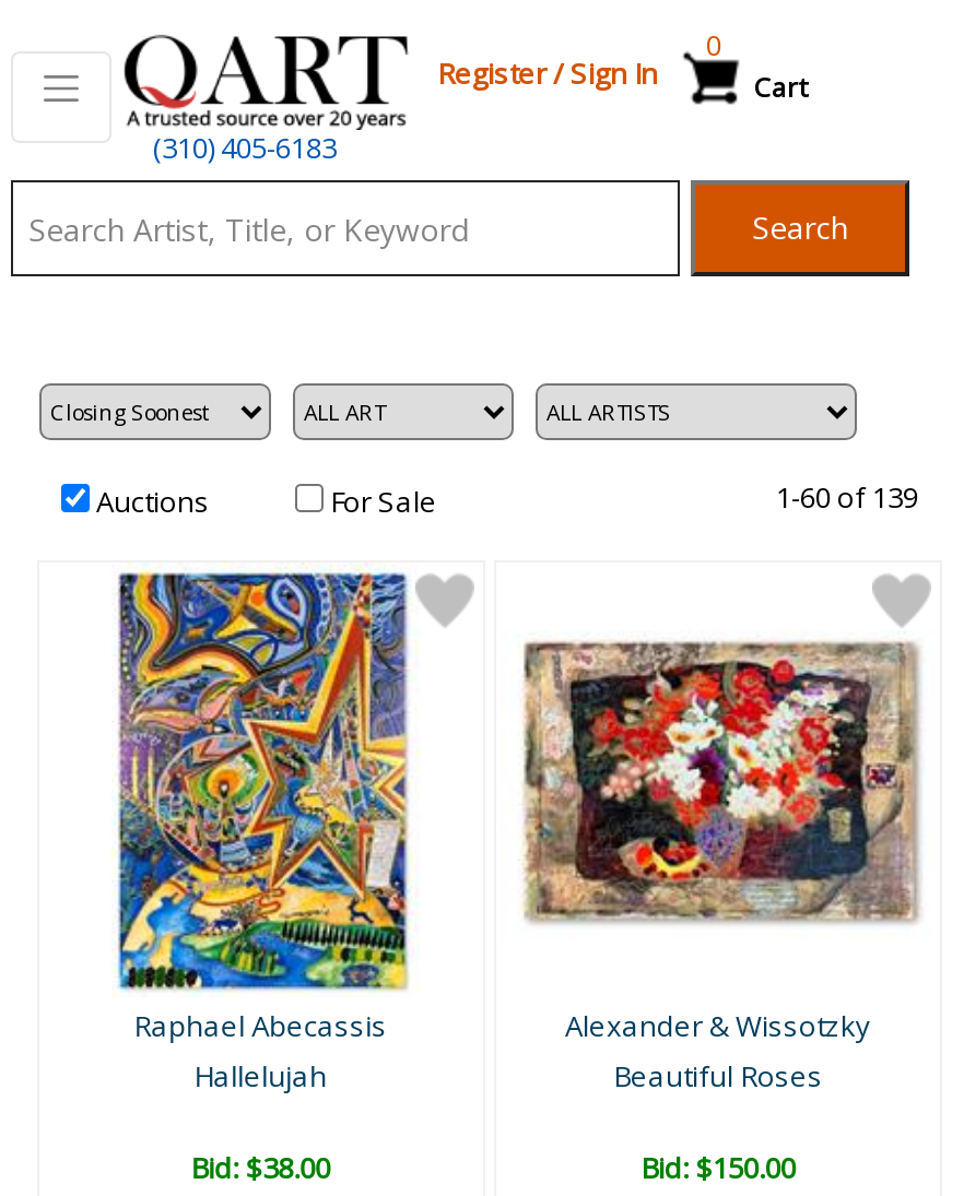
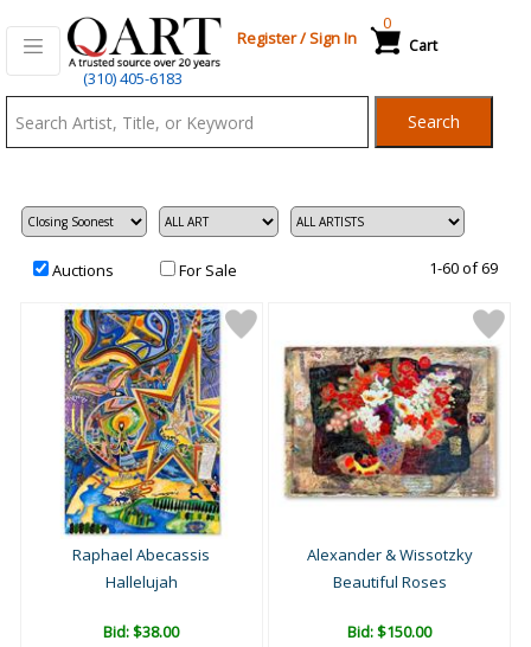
- 1-60 of 139
+ 1-60 of 69
